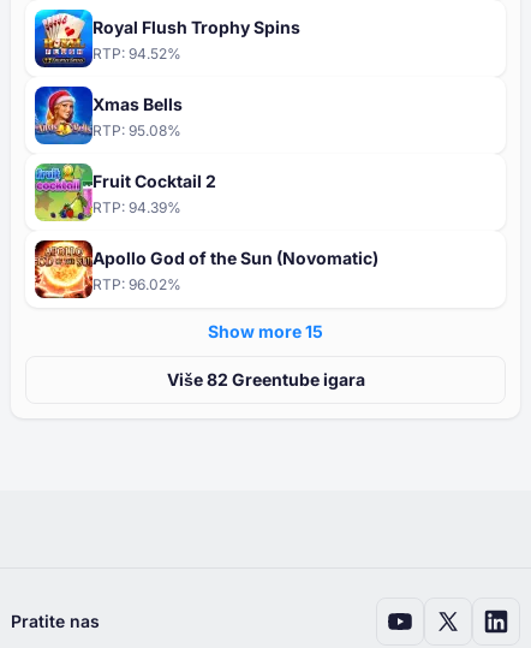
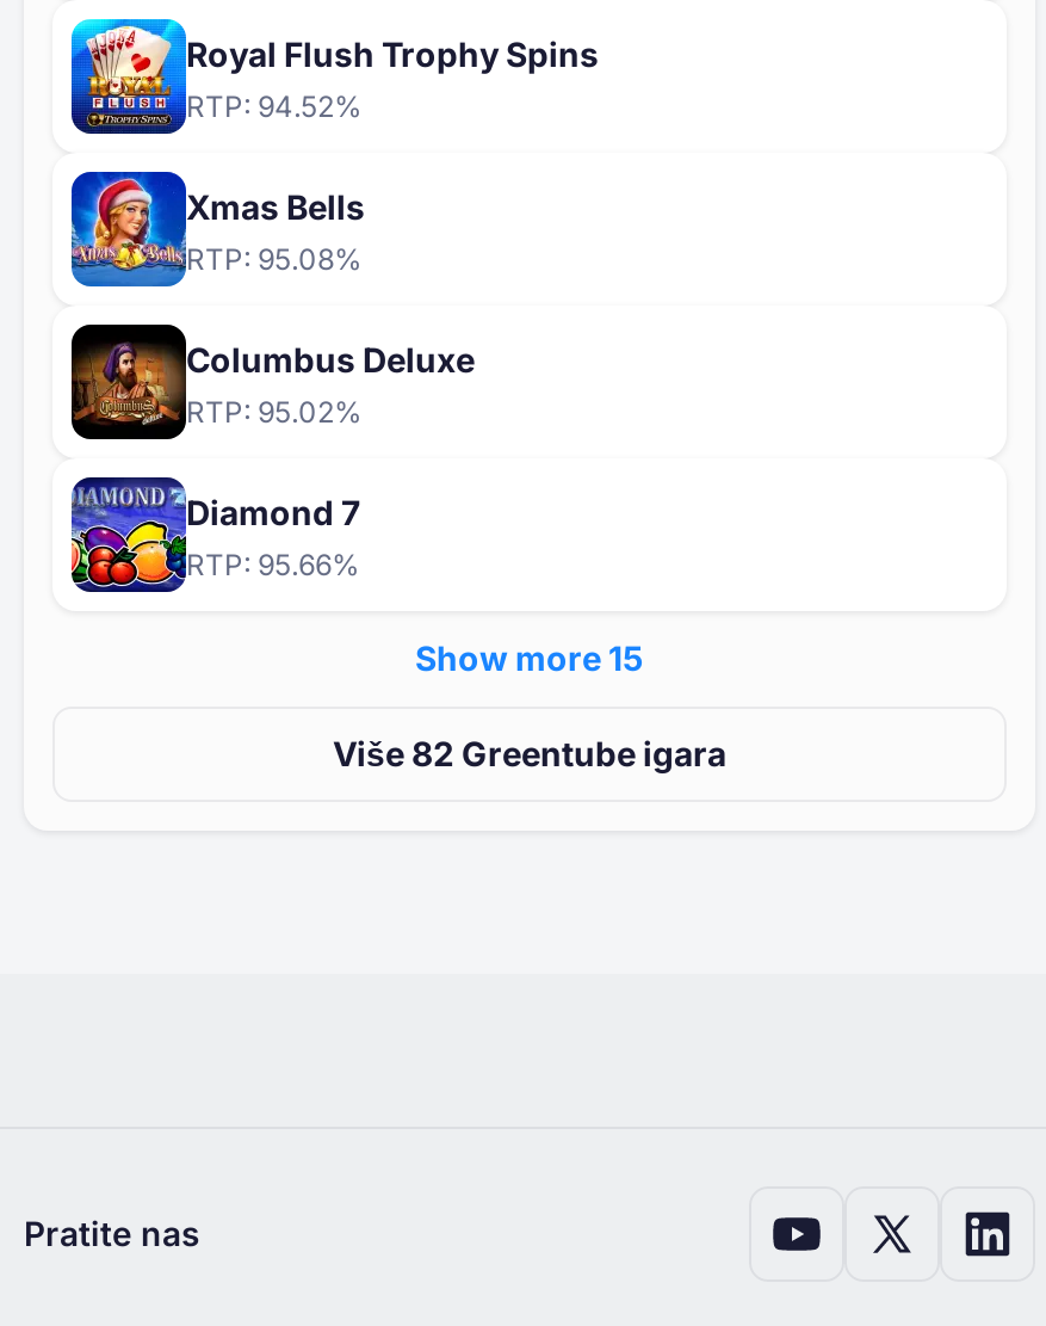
- [image]
- Fruit Cocktail 2
- RTP: 94.39%
+ [image]
+ Columbus Deluxe
+ RTP: 95.02%

- [image]
- Apollo God of the Sun (Novomatic)
- RTP: 96.02%
+ [image]
+ Diamond 7
+ RTP: 95.66%
